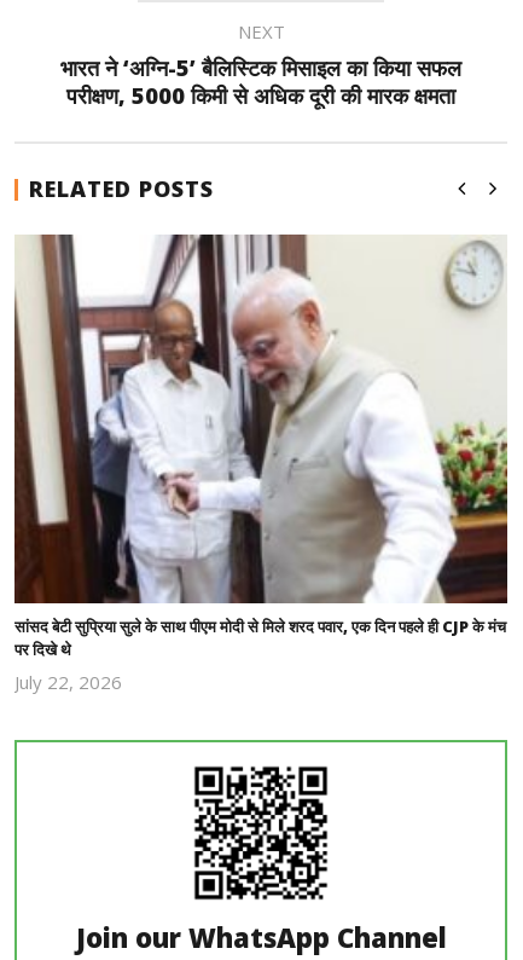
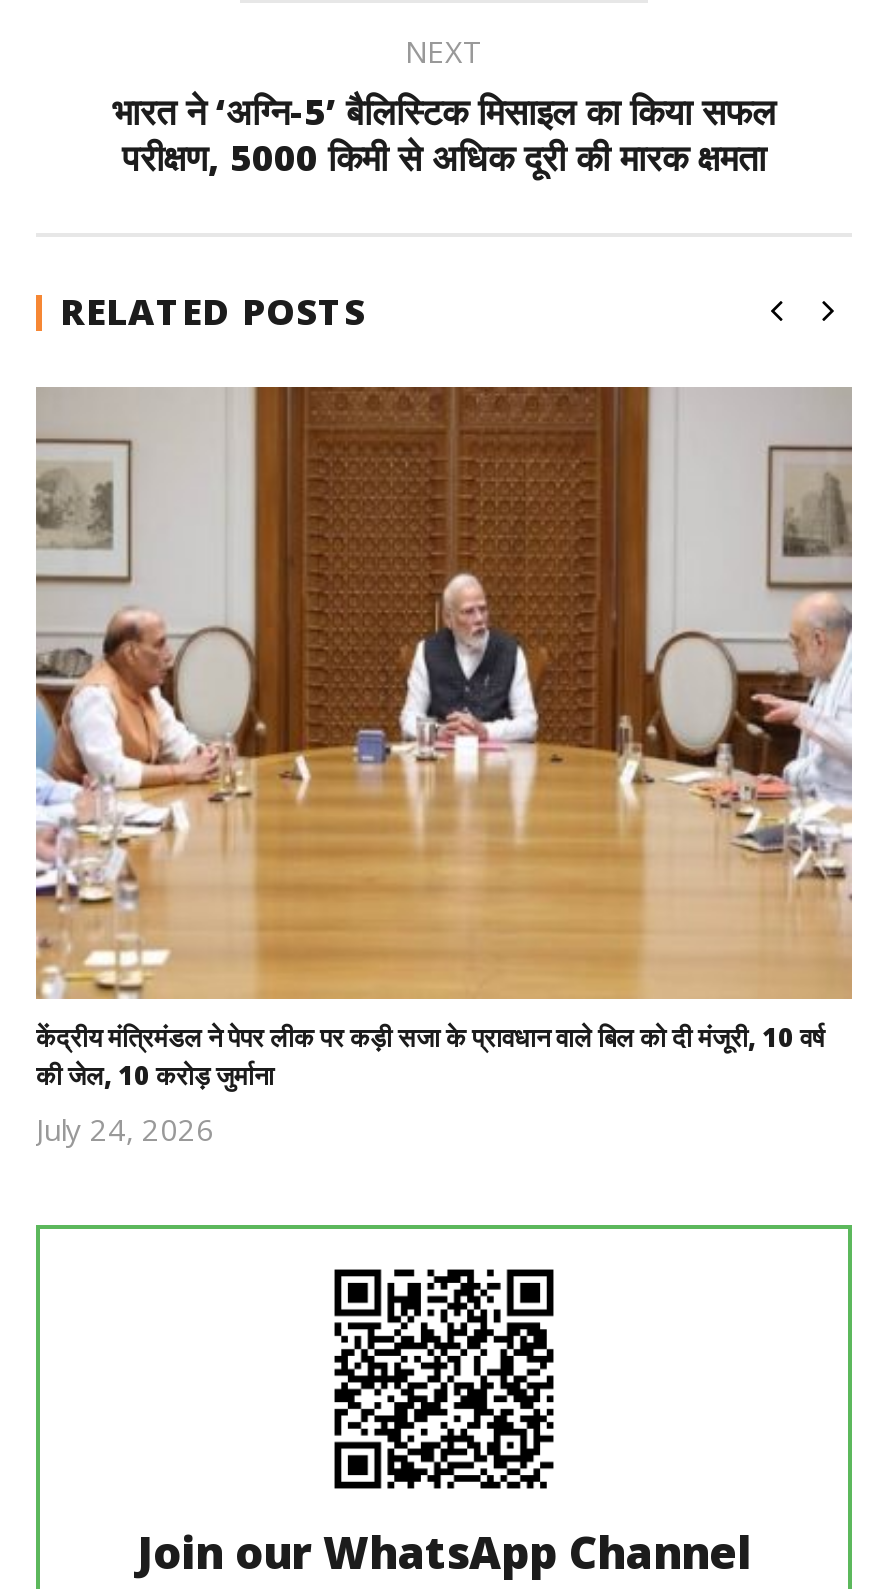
- [image]
- सांसद बेटी सुप्रिया सुले के साथ पीएम मोदी से मिले शरद पवार, एक दिन पहले ही CJP के मंच
- पर दिखे थे
- July 22, 2026
+ [image]
+ केंद्रीय मंत्रिमंडल ने पेपर लीक पर कड़ी सजा के प्रावधान वाले बिल को दी मंजूरी, 10 वर्ष
+ की जेल, 10 करोड़ जुर्माना
+ July 24, 2026
